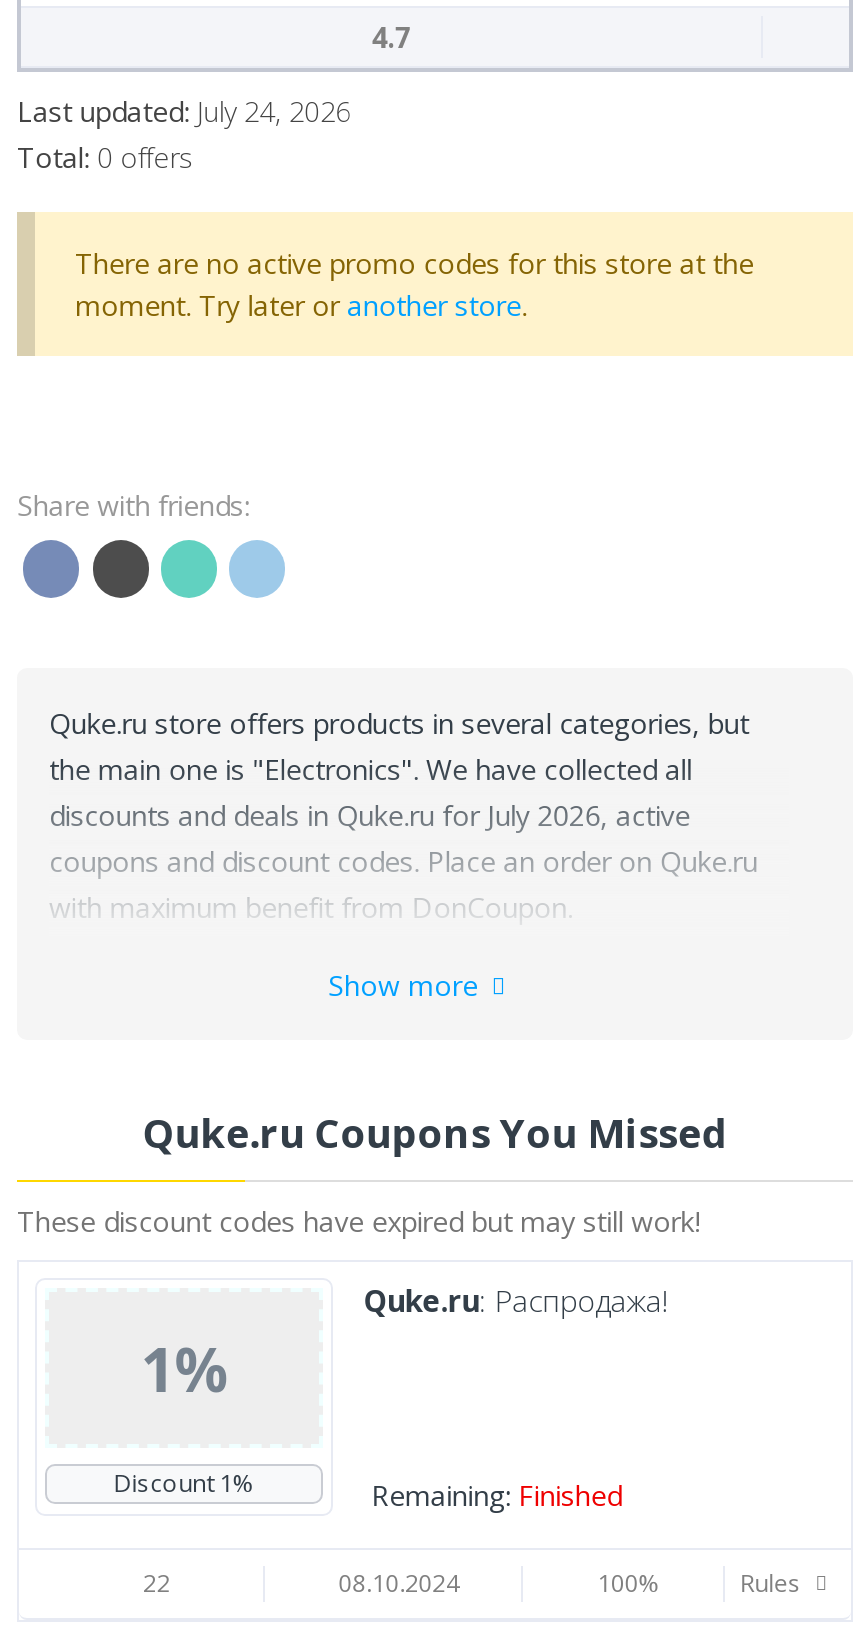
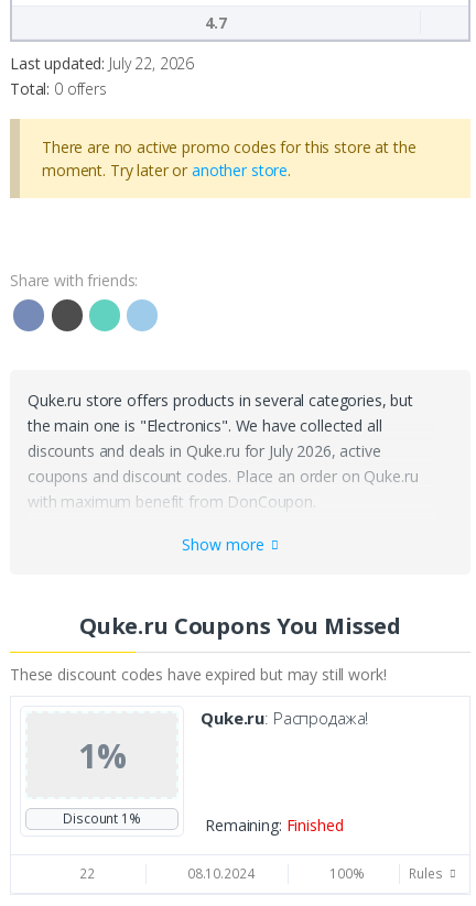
- Last updated: July 24, 2026
+ Last updated: July 22, 2026
